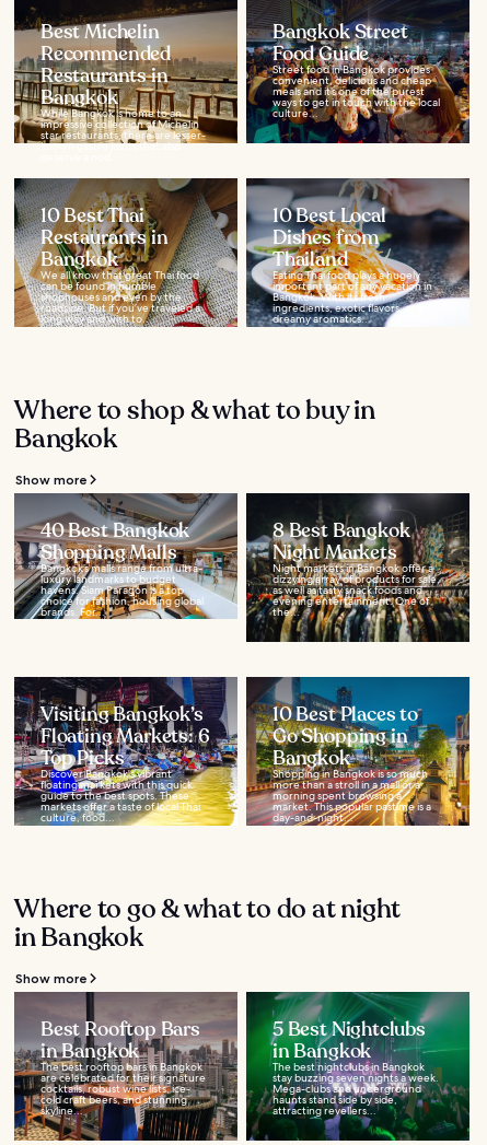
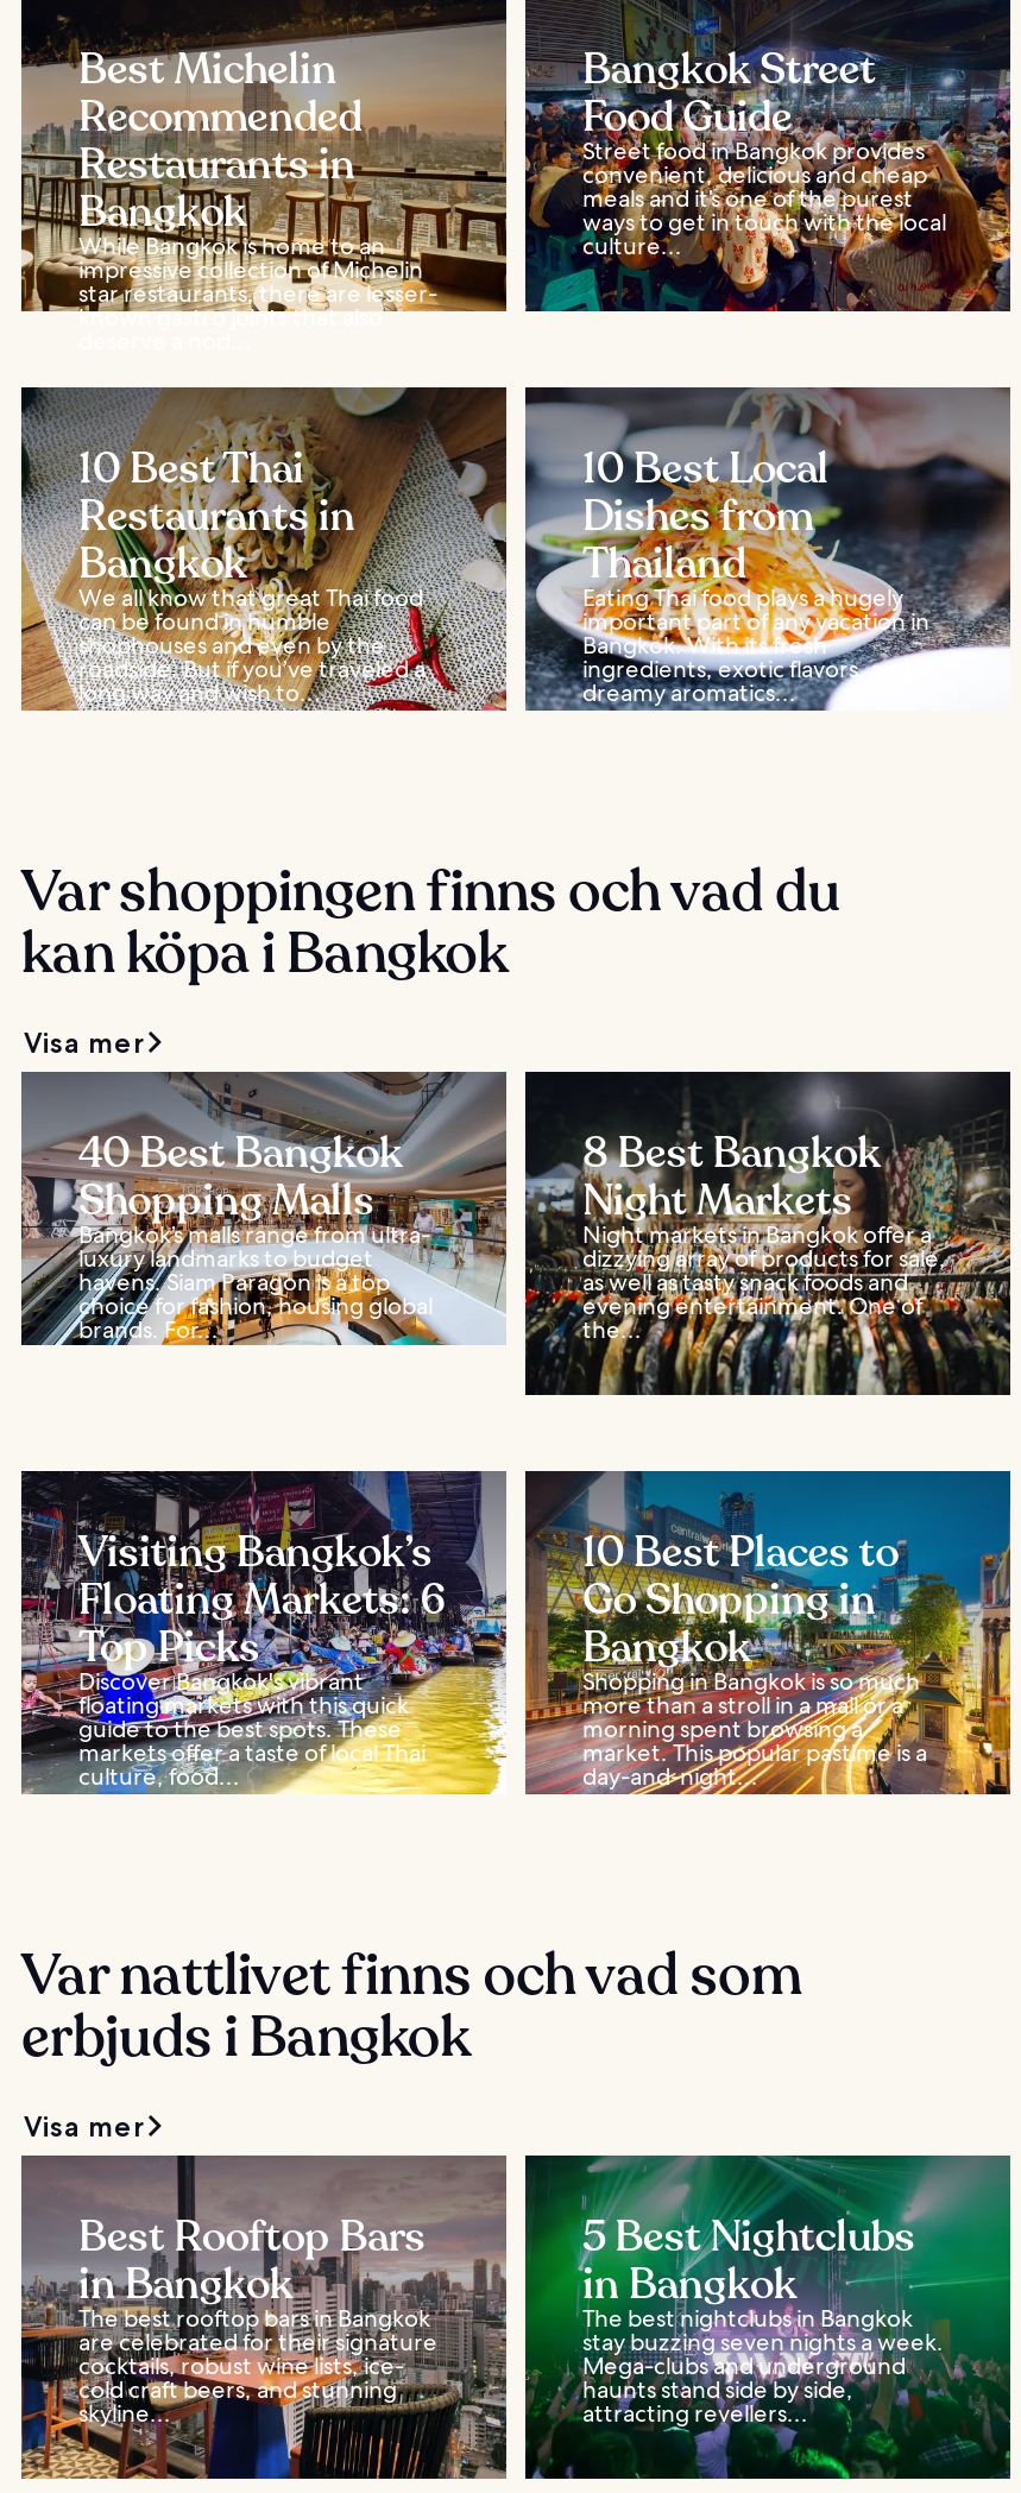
- Where to shop & what to buy in
- Bangkok
- Show more
+ Var shoppingen finns och vad du
+ kan köpa i Bangkok
+ Visa mer

- Where to go & what to do at night
- in Bangkok
- Show more
+ Var nattlivet finns och vad som
+ erbjuds i Bangkok
+ Visa mer
